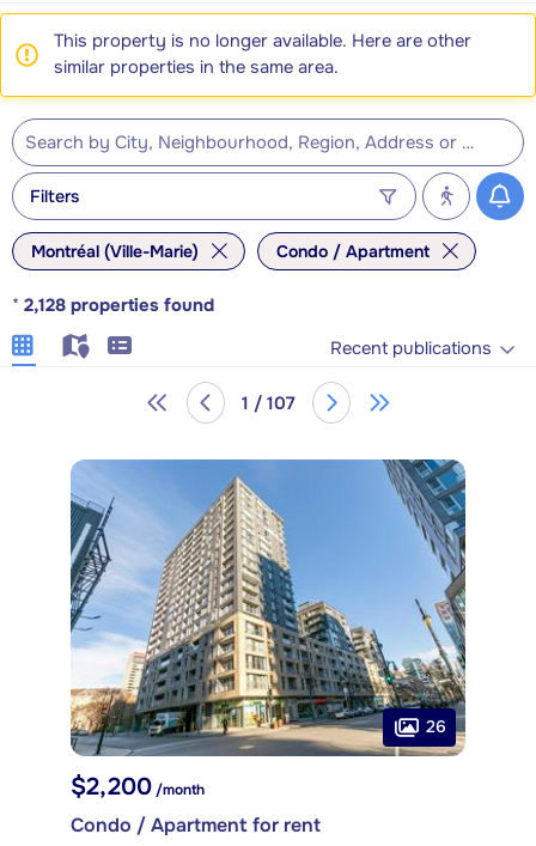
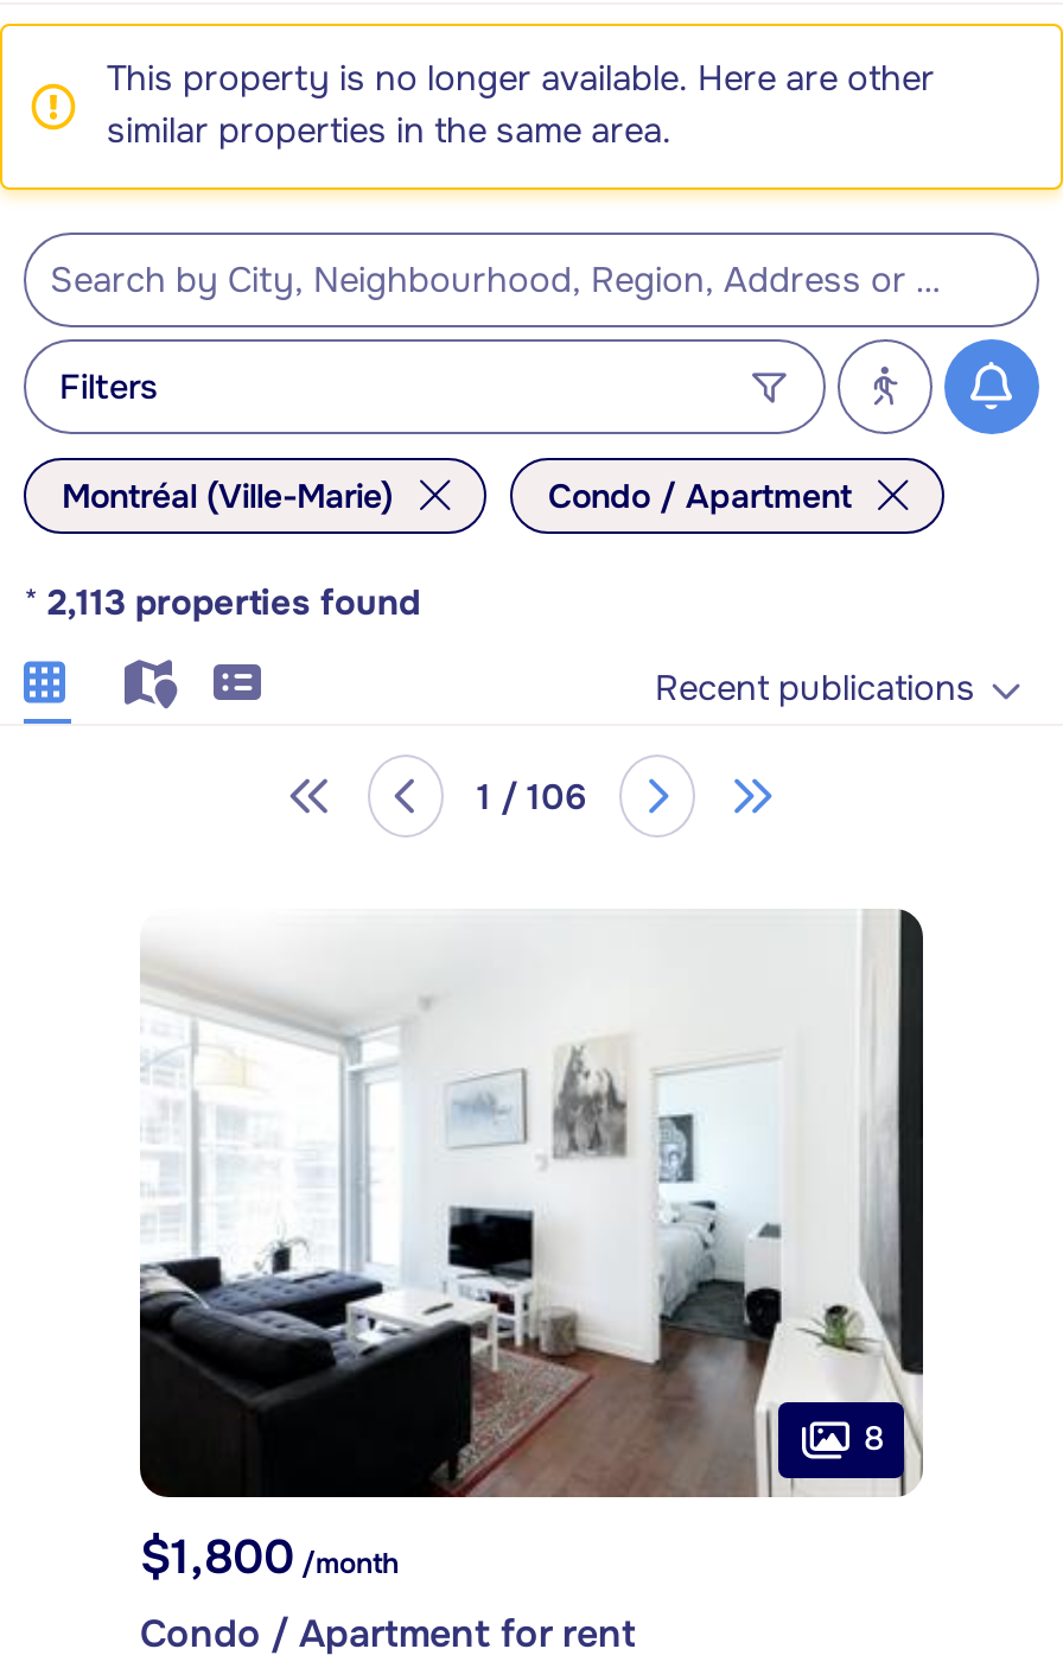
- * 2,128 properties found
+ * 2,113 properties found

- 1 / 107
+ 1 / 106

- [image]
- 26
+ [image]
+ 8

- $2,200 /month
+ $1,800 /month
